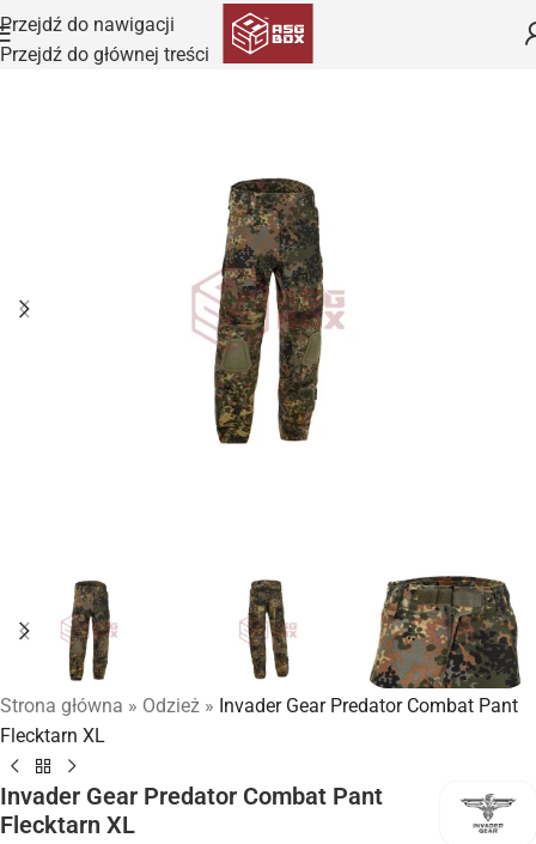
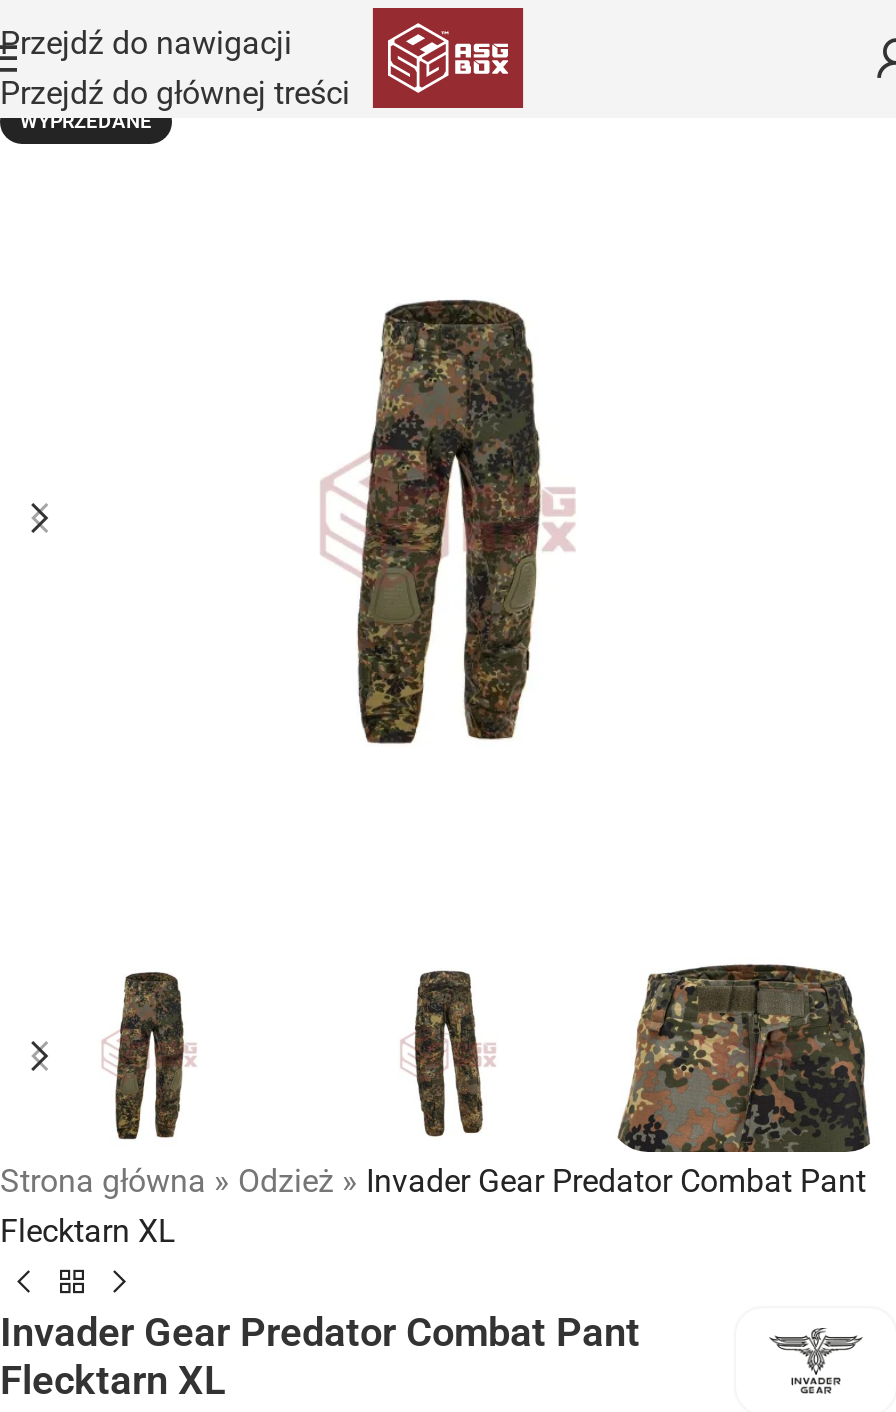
+ WYPRZEDANE
